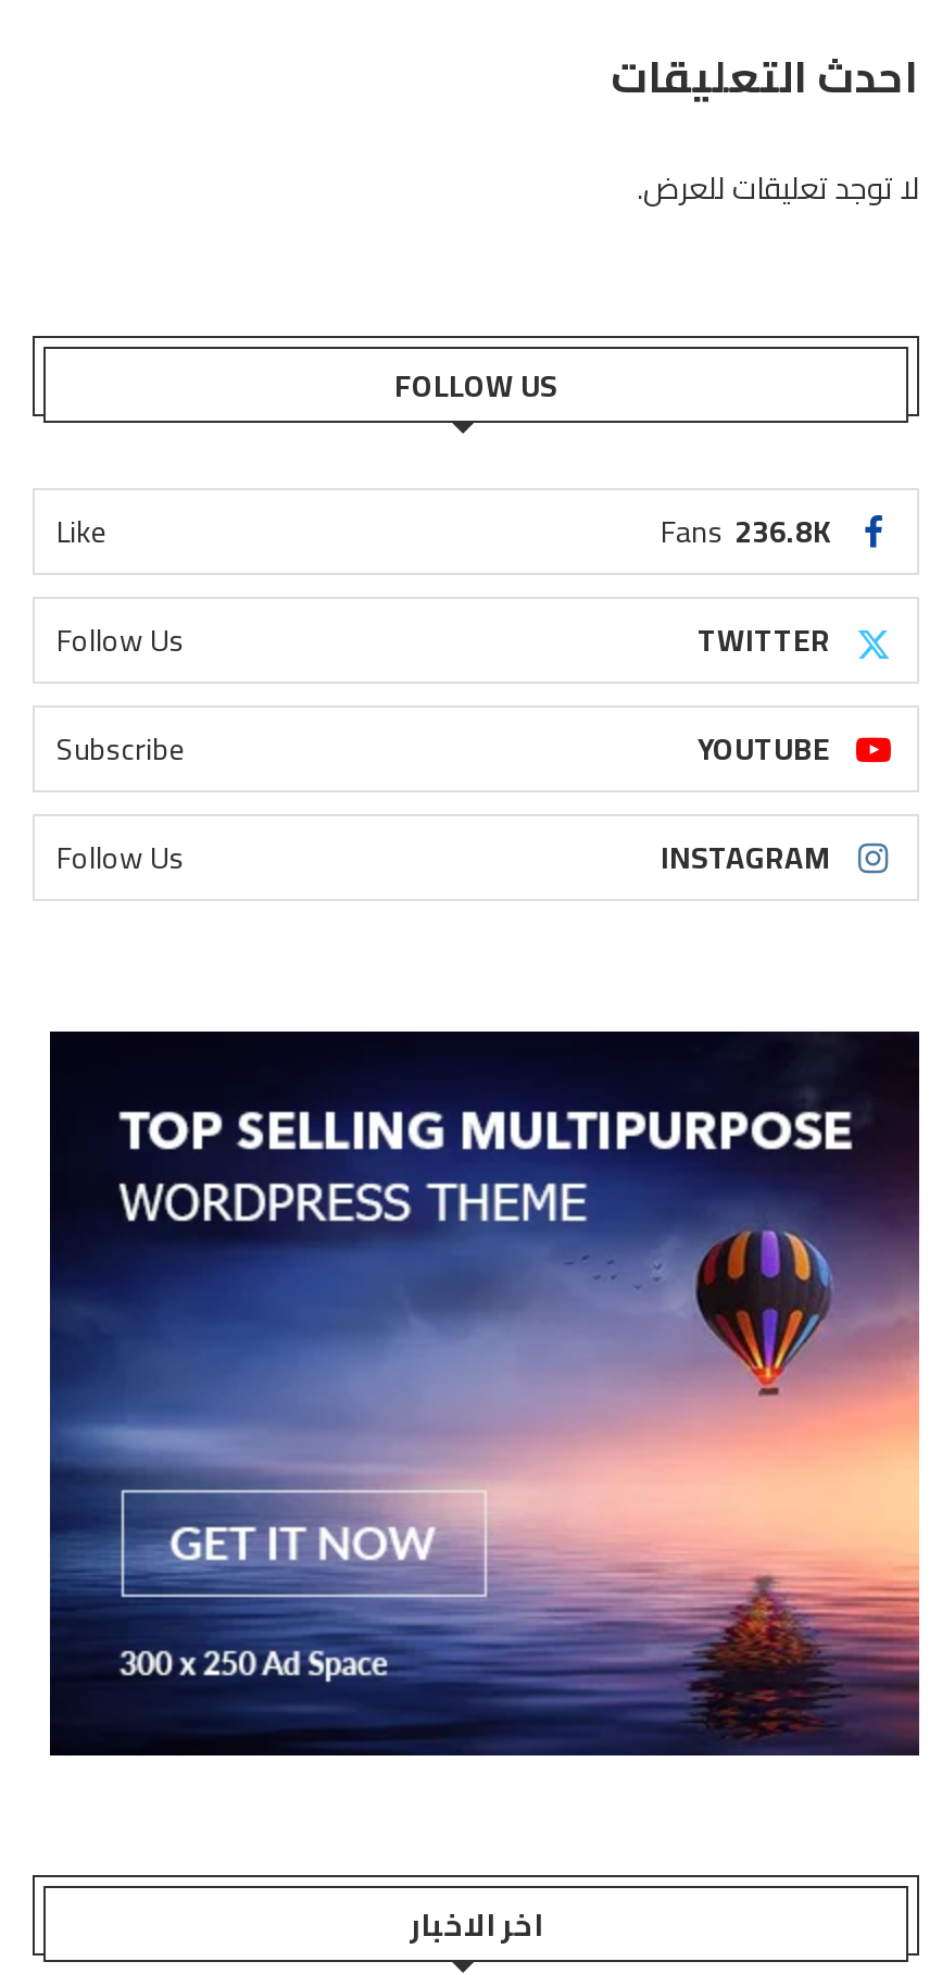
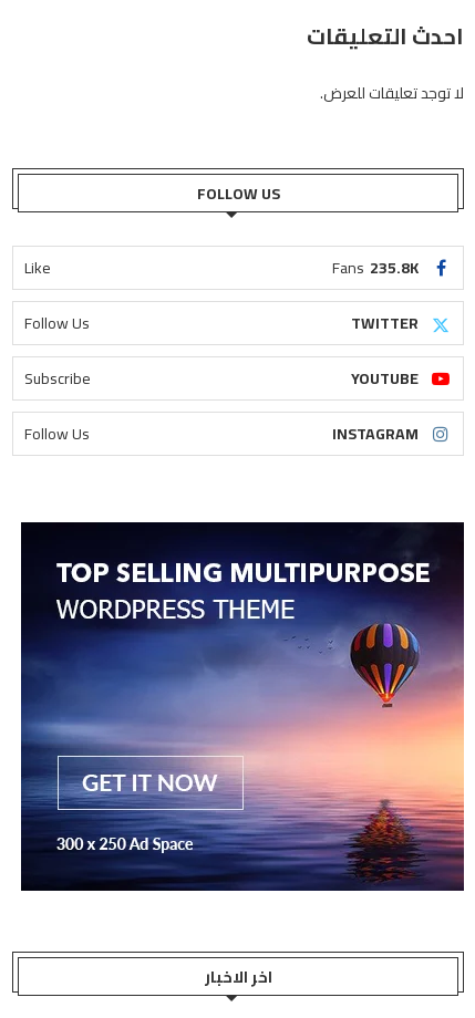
- Fans 236.8K
+ Fans 235.8K
